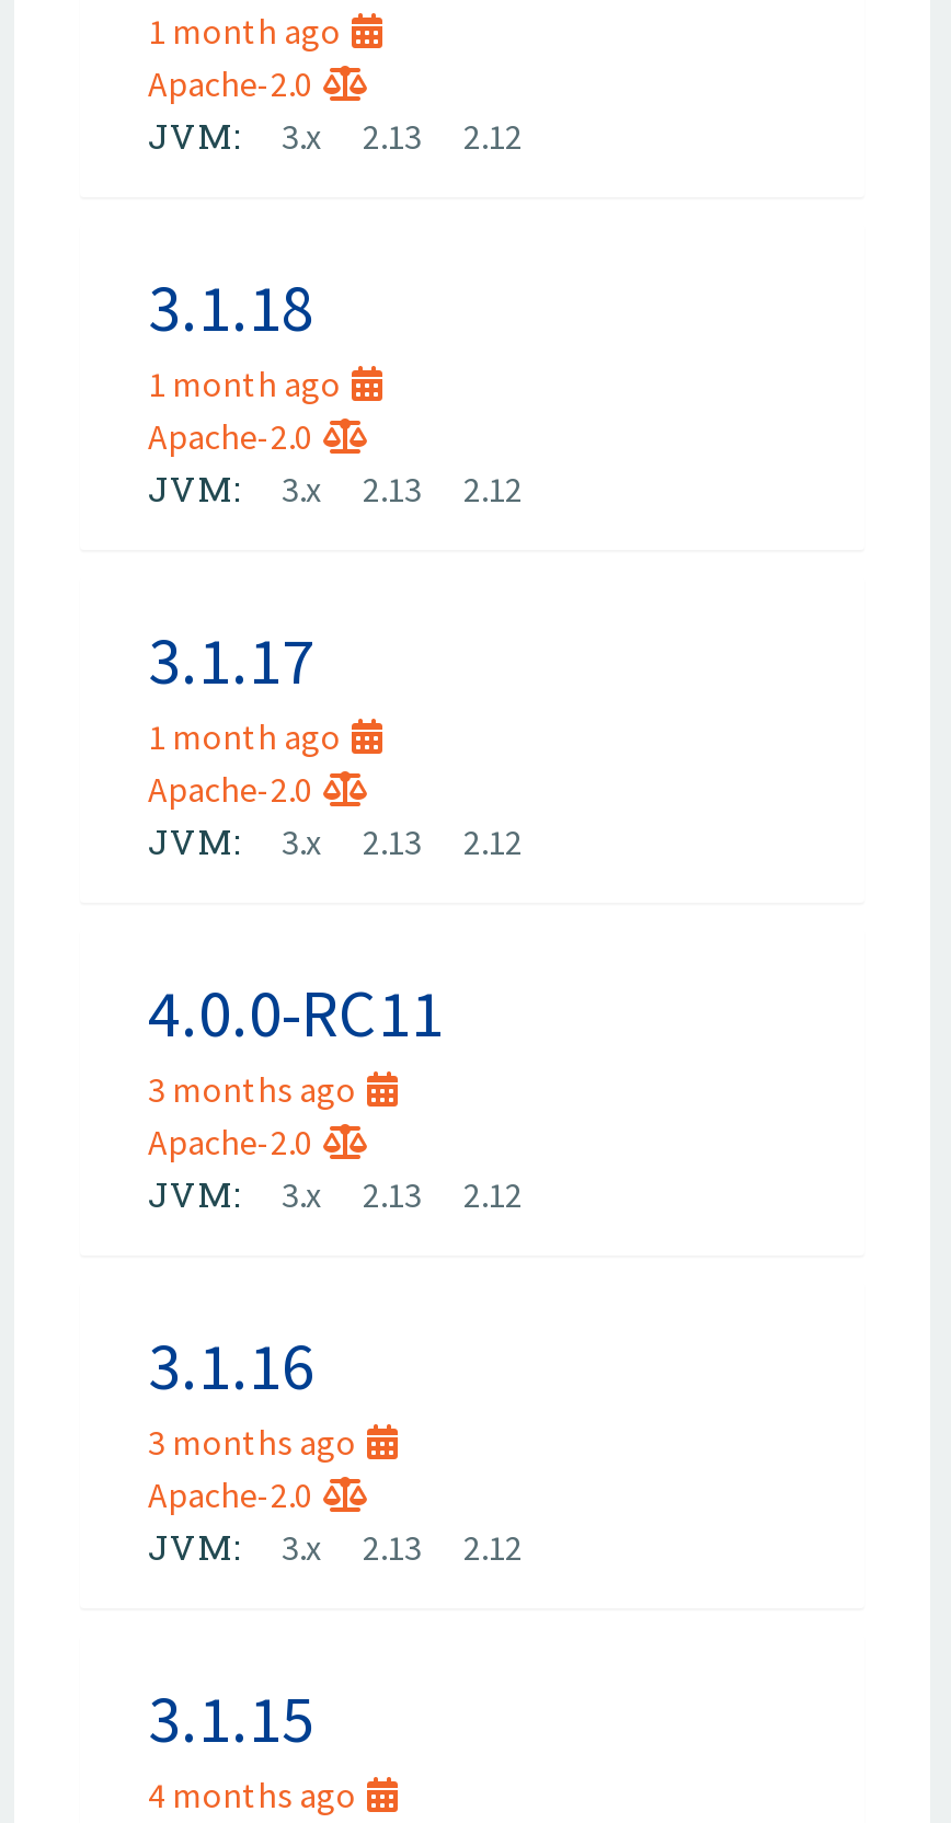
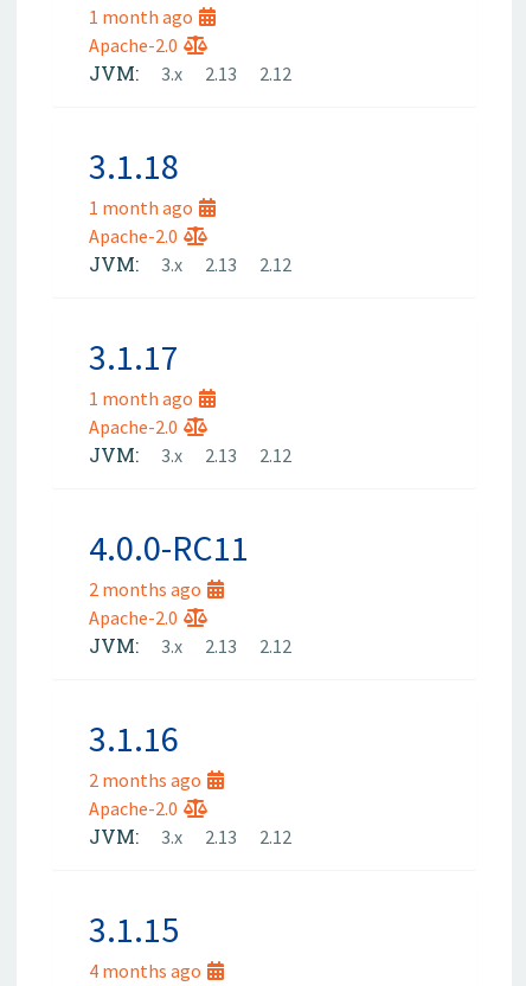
- 3 months ago
+ 2 months ago

- 3 months ago
+ 2 months ago
